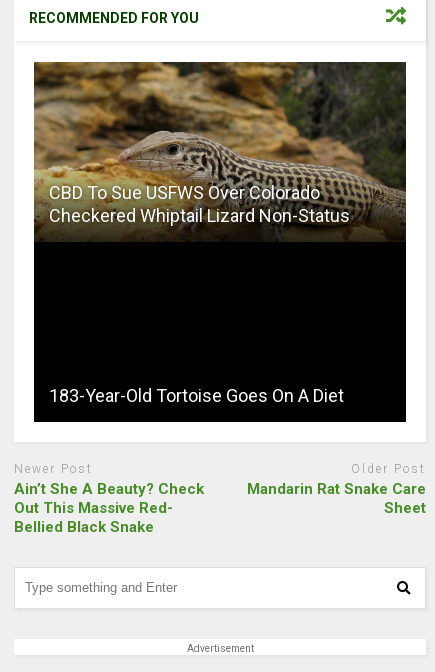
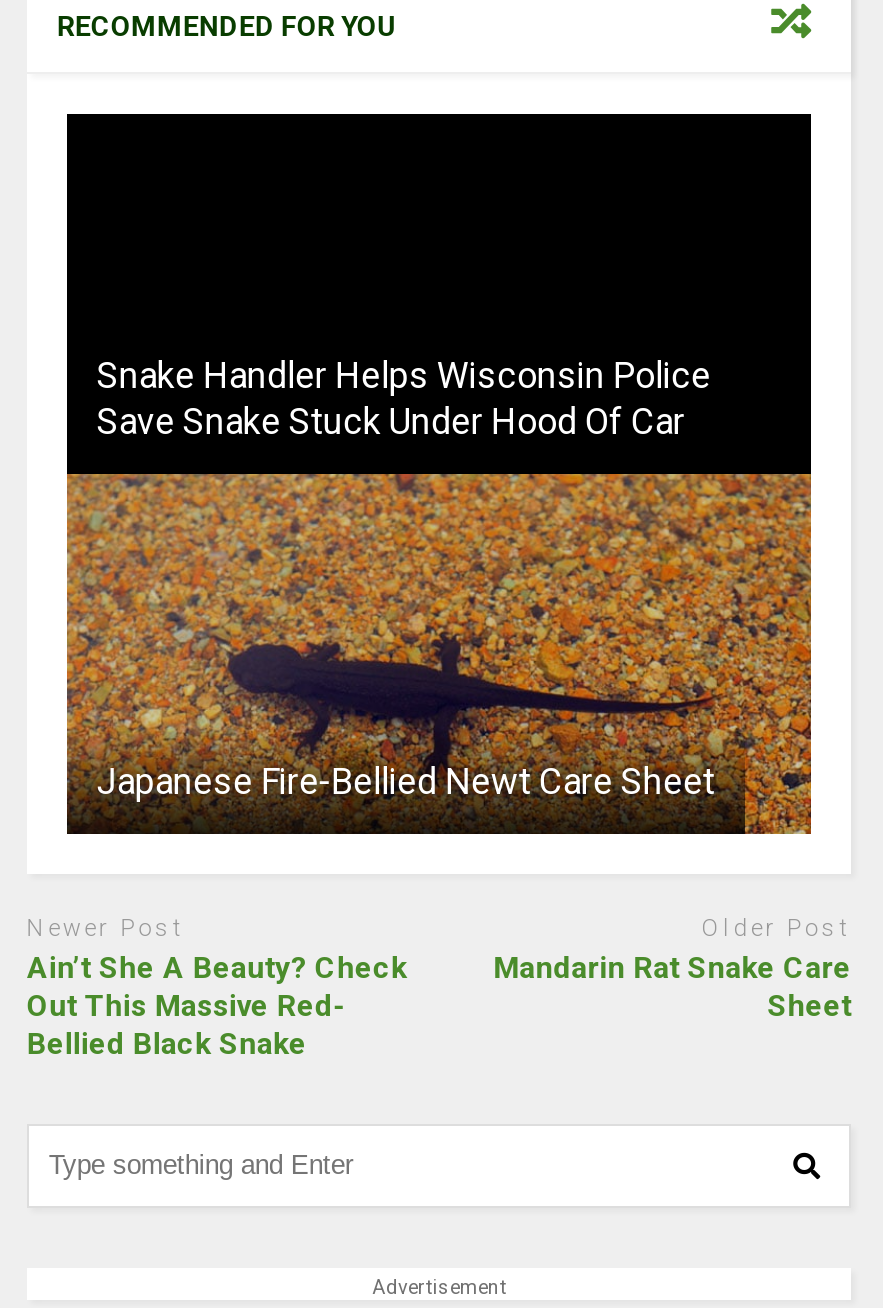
- [image]
- CBD To Sue USFWS Over Colorado
- Checkered Whiptail Lizard Non-Status
+ [image]
+ Snake Handler Helps Wisconsin Police
+ Save Snake Stuck Under Hood Of Car

- 183-Year-Old Tortoise Goes On A Diet
+ Japanese Fire-Bellied Newt Care Sheet
